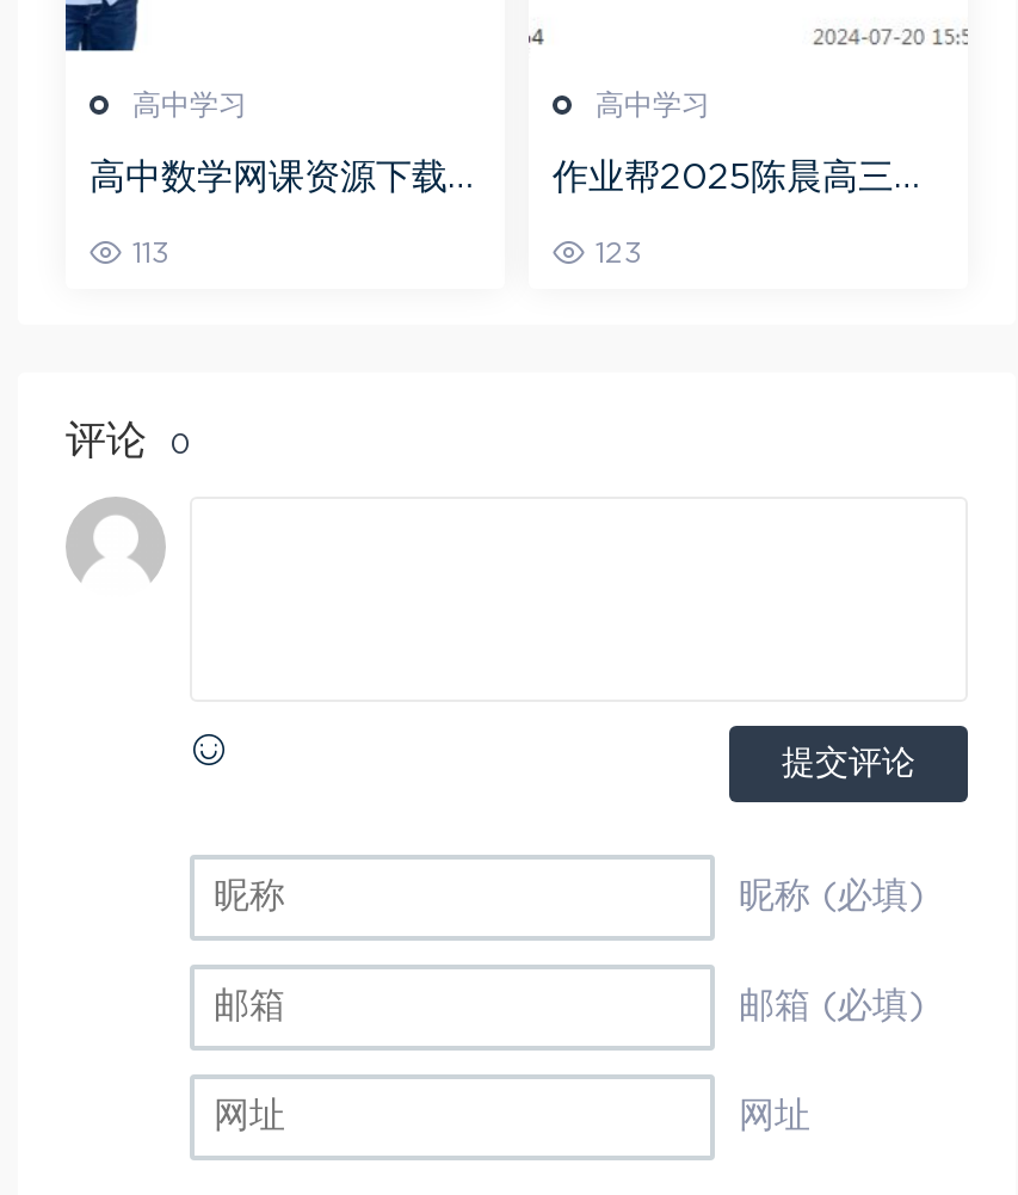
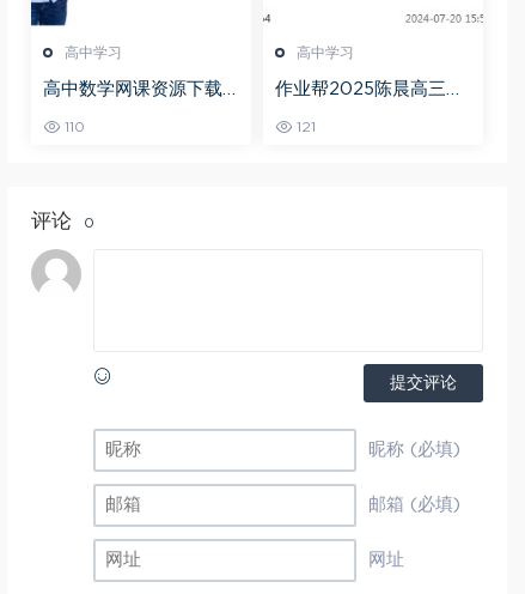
- 113
+ 110

- 123
+ 121
